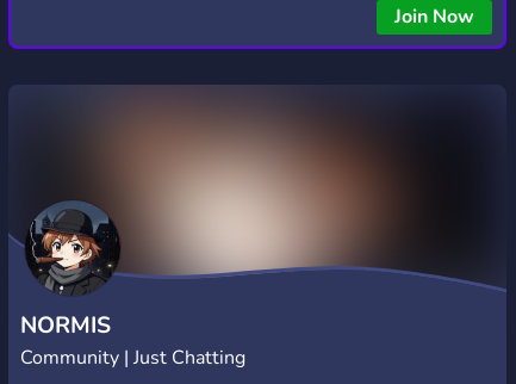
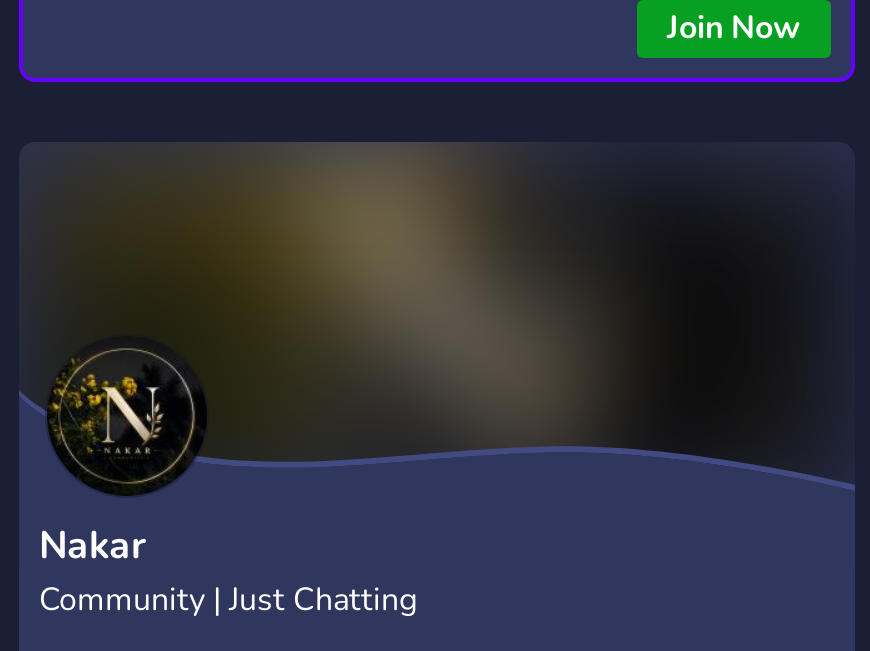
- [image]
- NORMIS
+ [image]
+ Nakar
